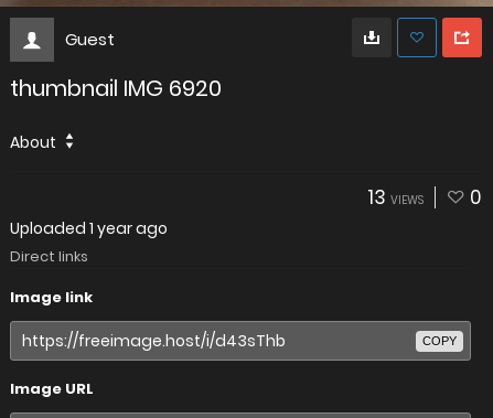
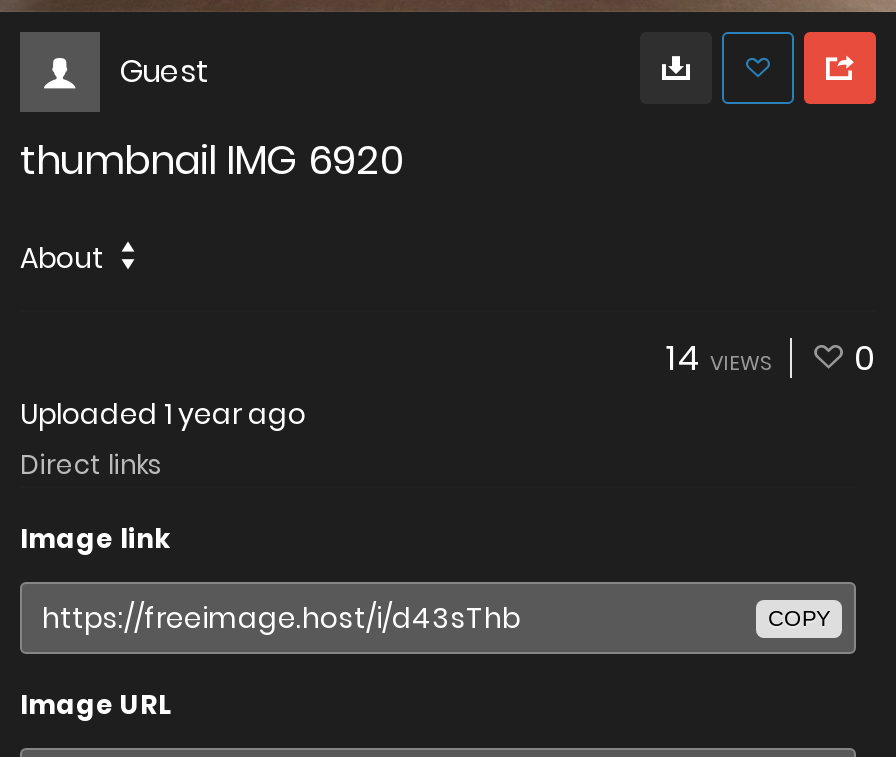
- 13 VIEWS 0
+ 14 VIEWS 0
